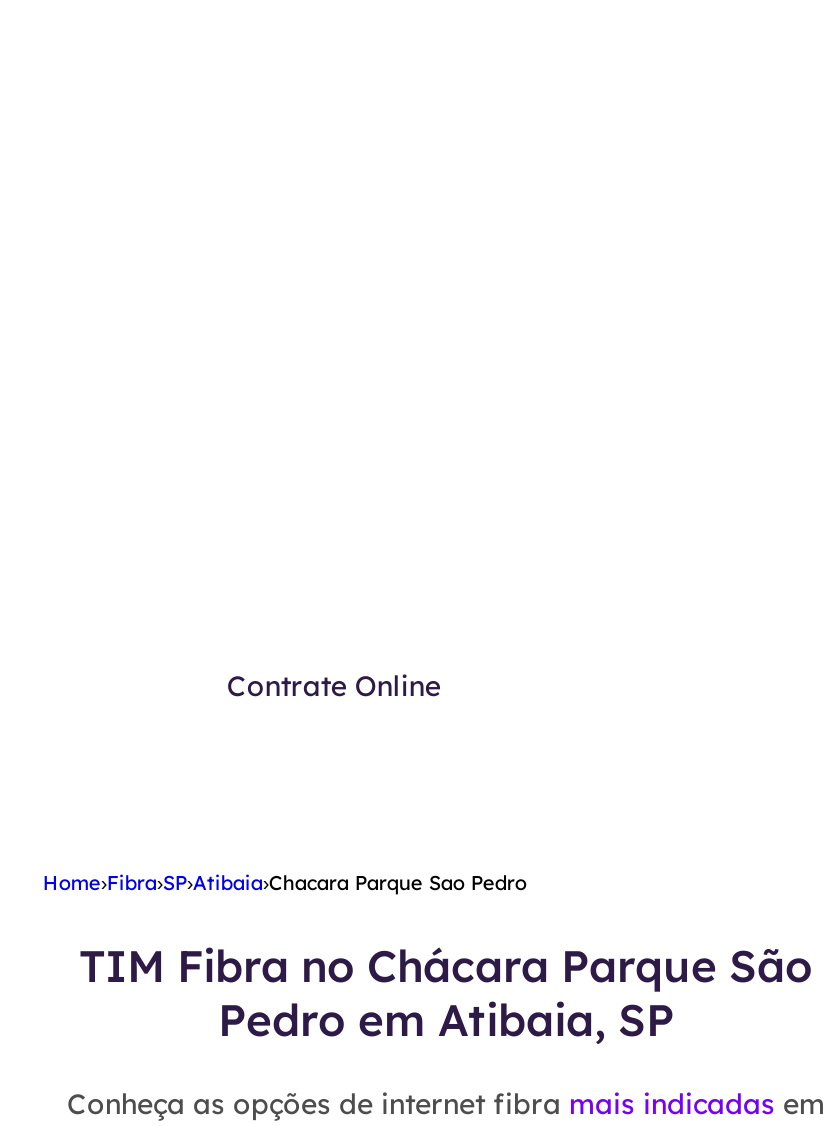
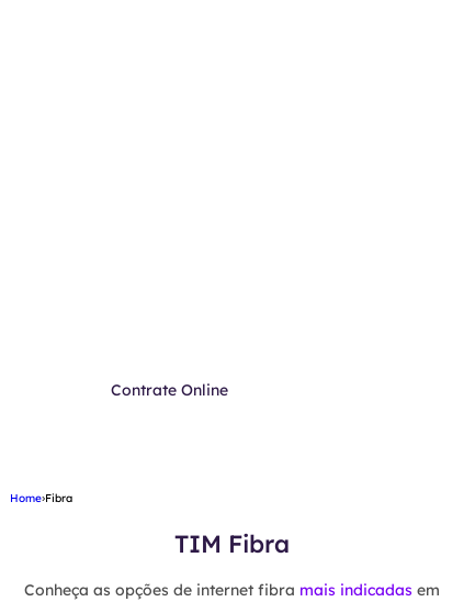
- Home›Fibra›SP›Atibaia›Chacara Parque Sao Pedro
+ Home›Fibra

- TIM Fibra no Chácara Parque São
- Pedro em Atibaia, SP
+ TIM Fibra
